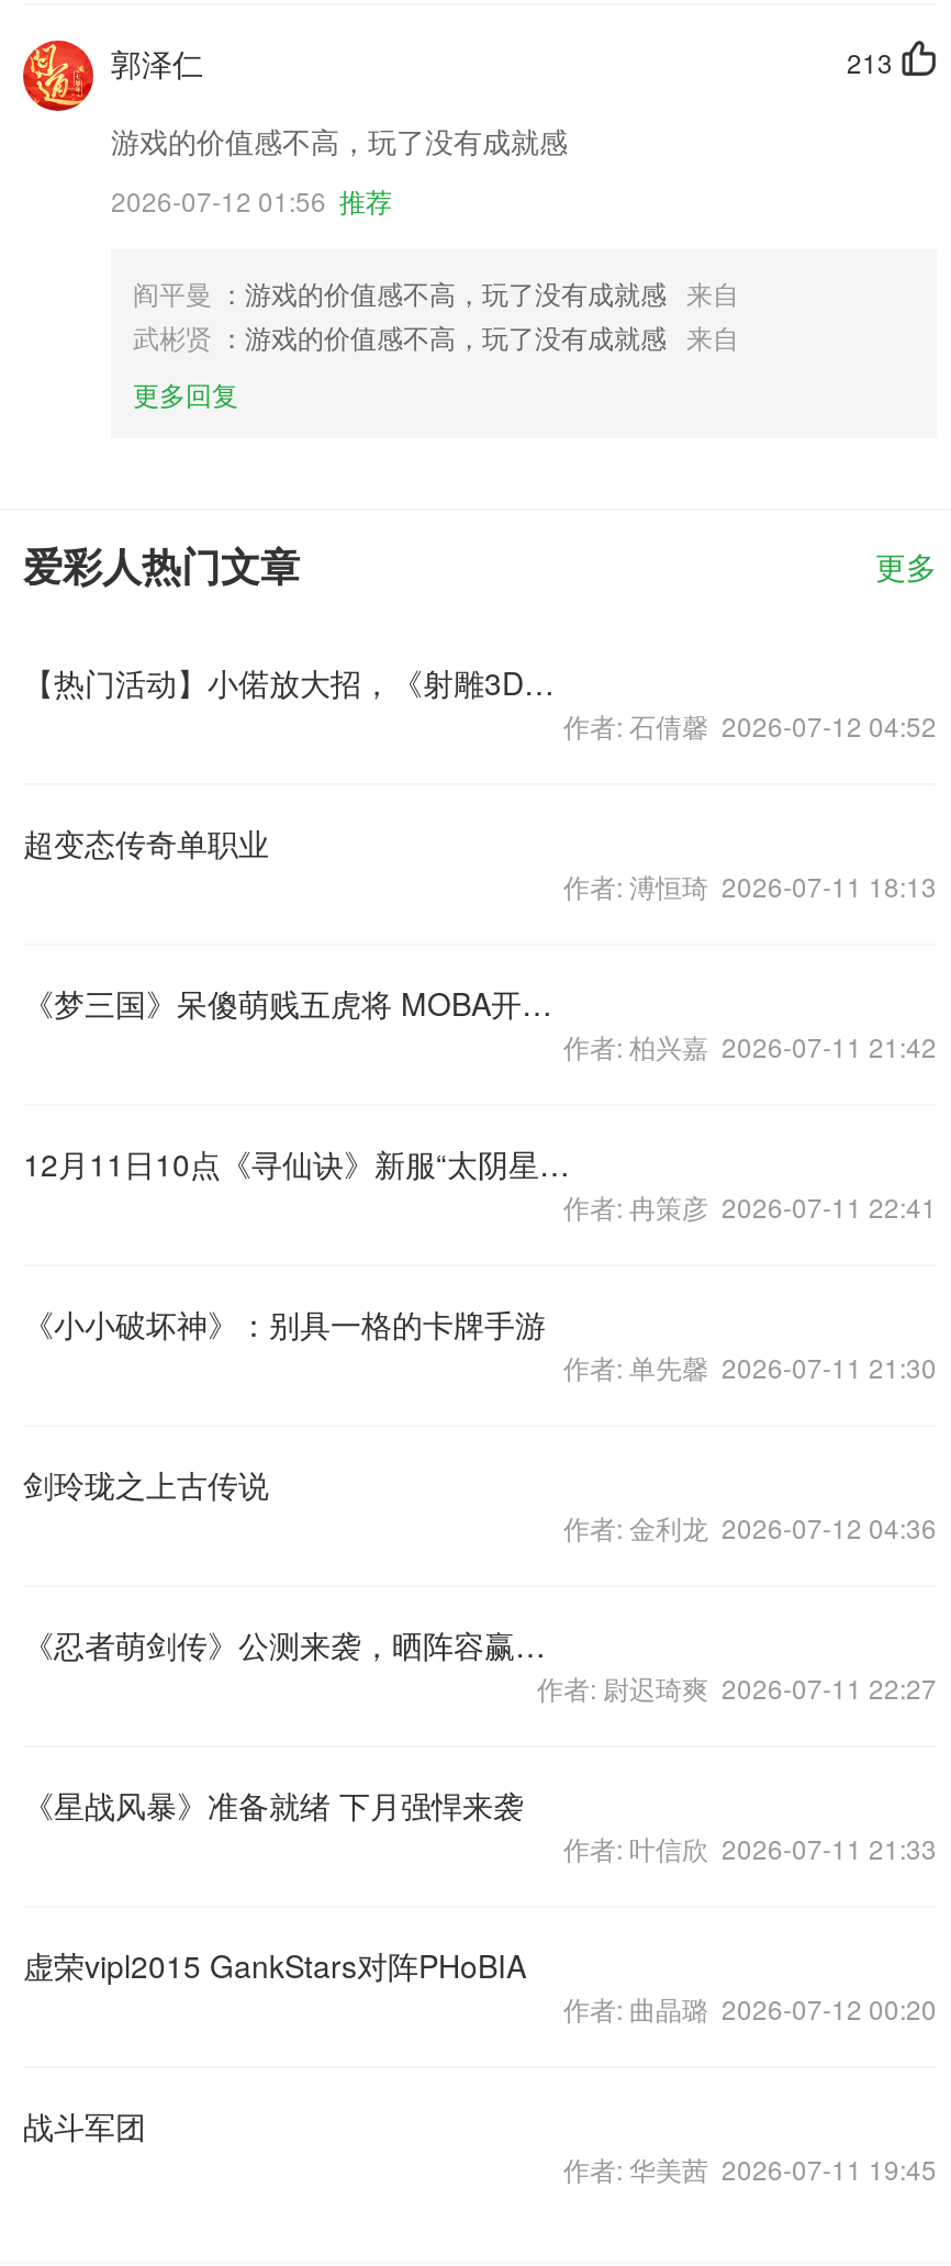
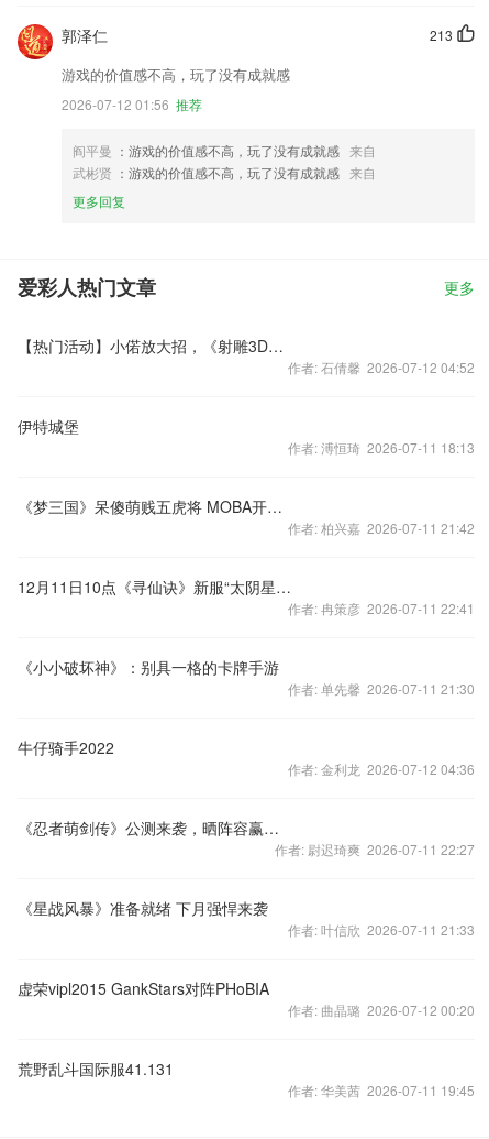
- 超变态传奇单职业
+ 伊特城堡

- 剑玲珑之上古传说
+ 牛仔骑手2022

- 战斗军团
+ 荒野乱斗国际服41.131
